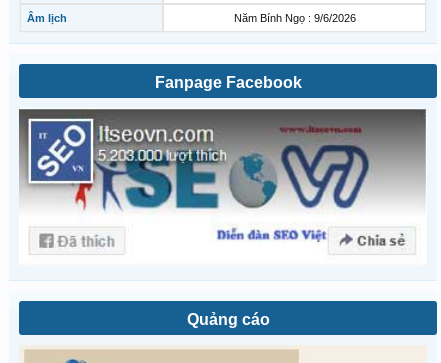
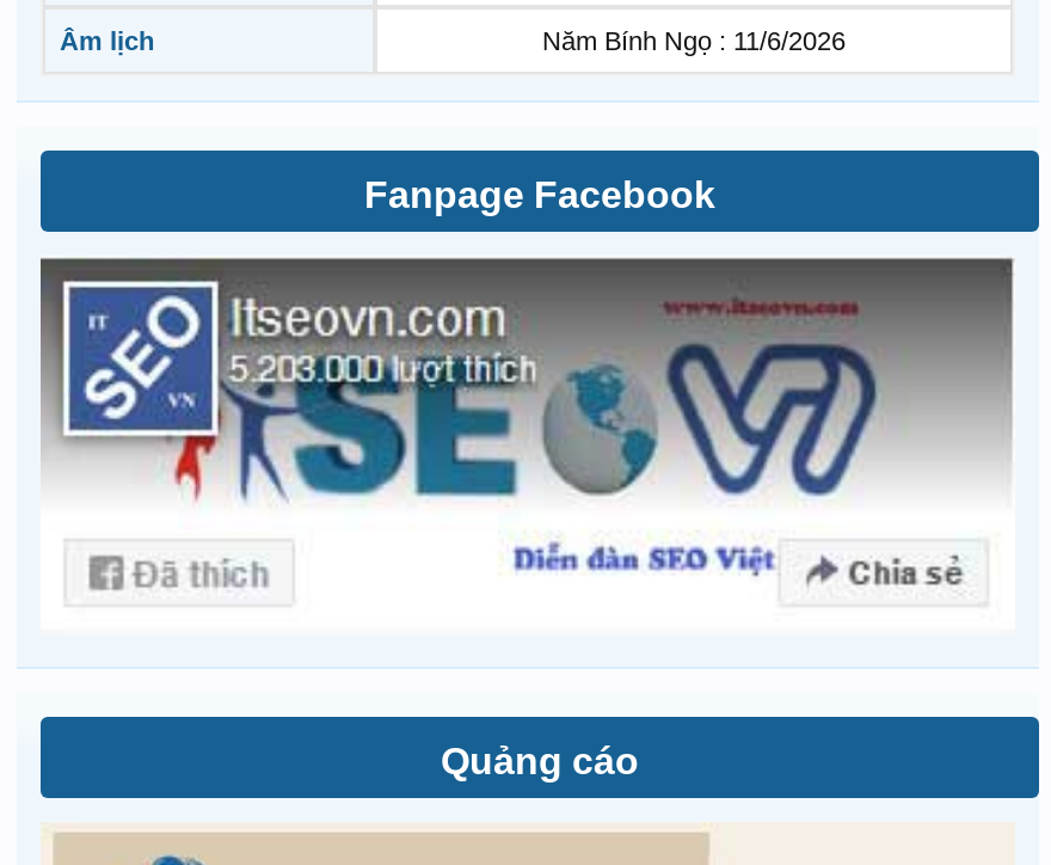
- Năm Bính Ngọ : 9/6/2026
+ Năm Bính Ngọ : 11/6/2026
